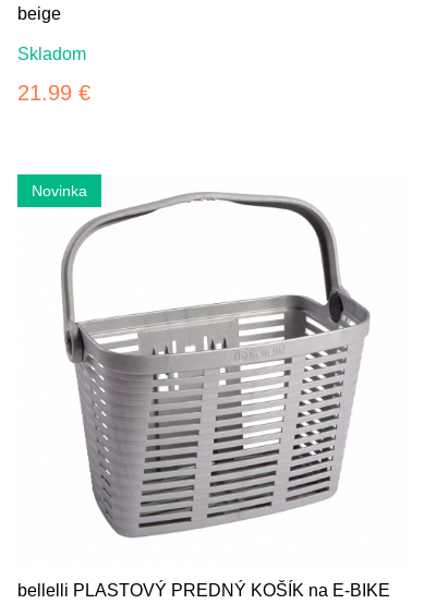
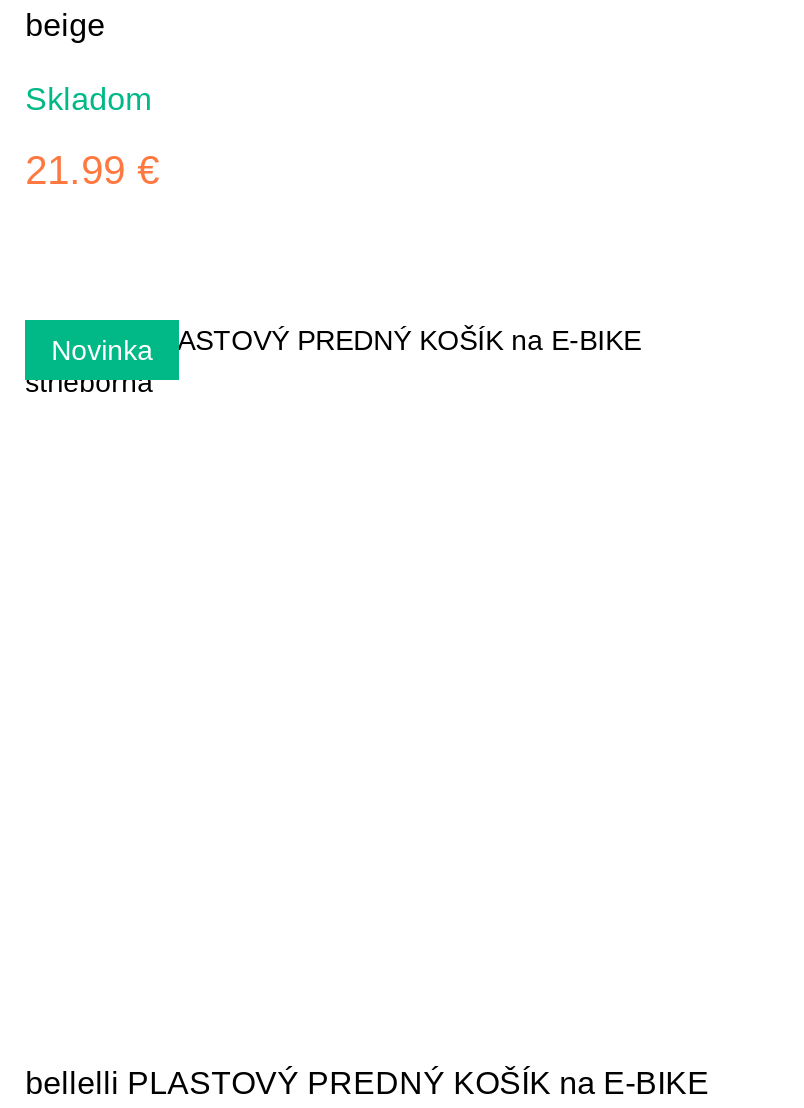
- [image]
